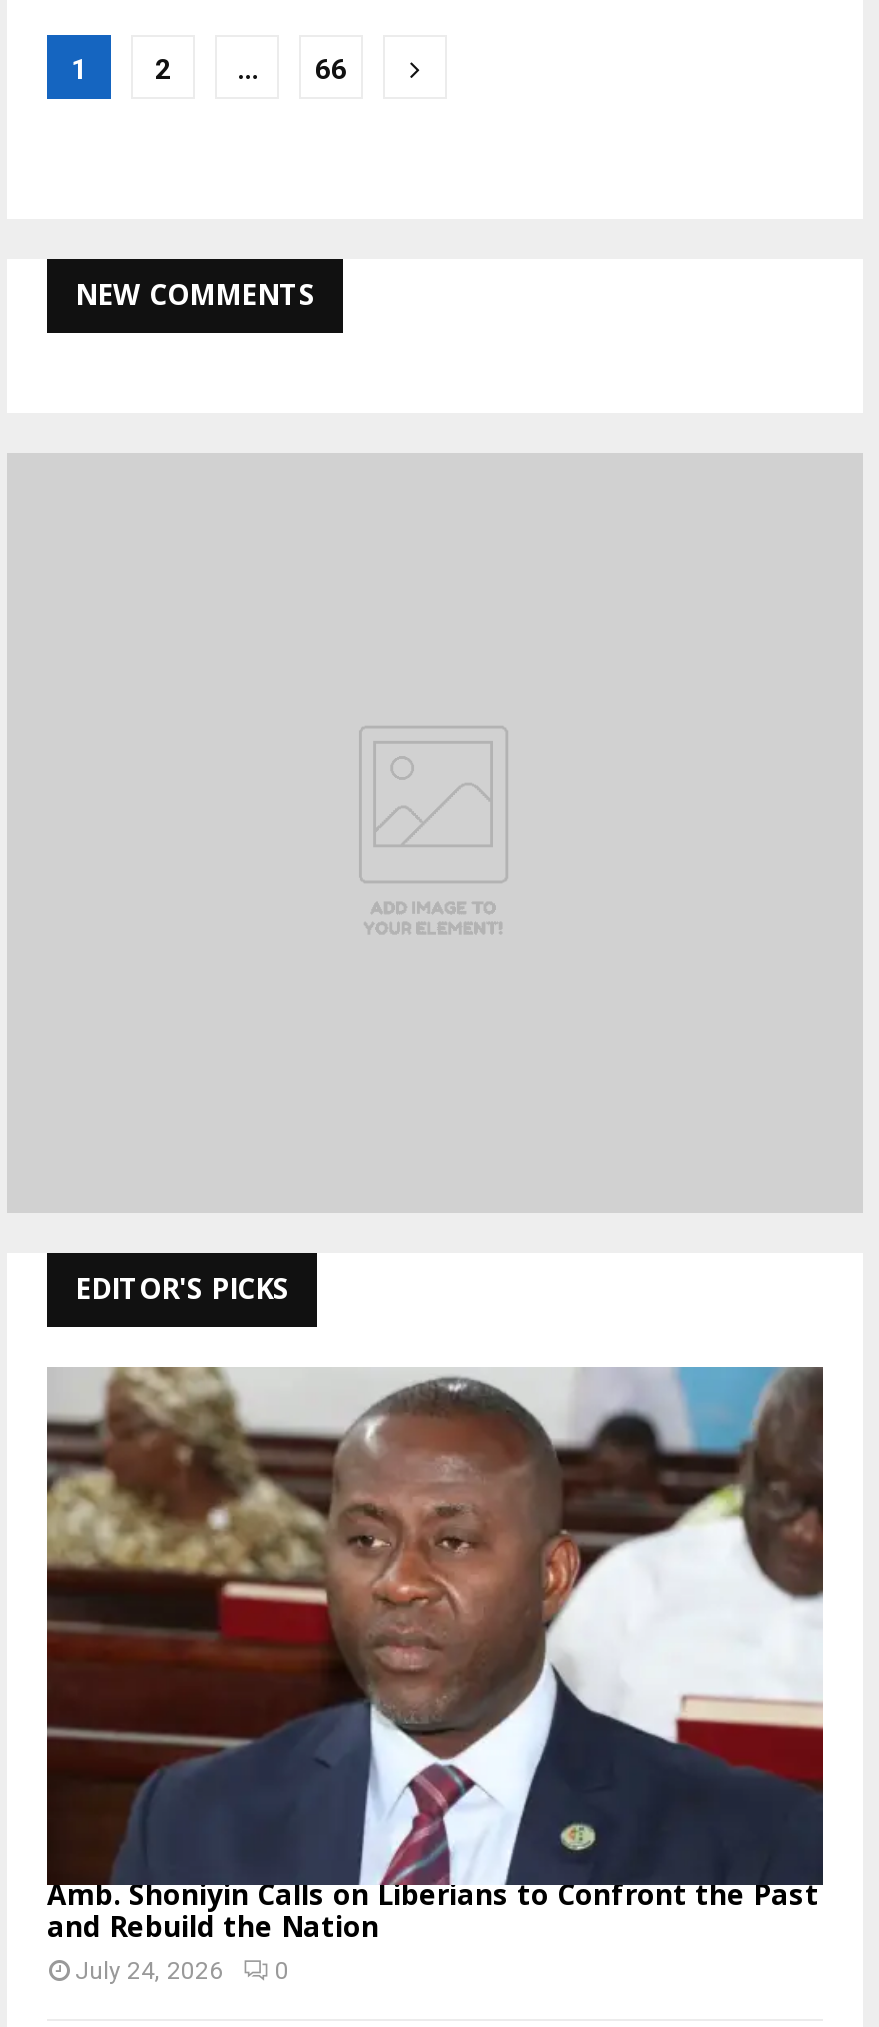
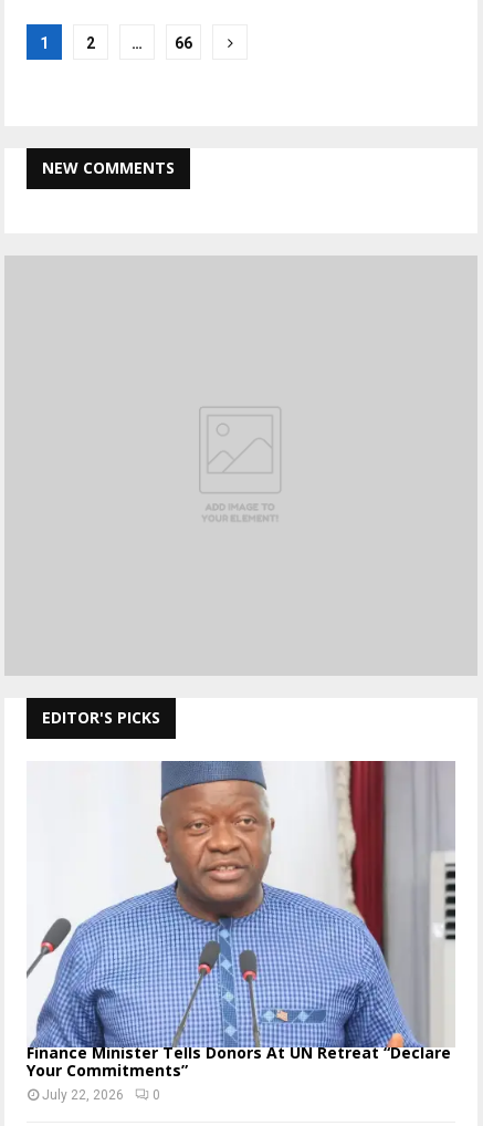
- [image]
- Amb. Shoniyin Calls on Liberians to Confront the Past
- and Rebuild the Nation
- July 24, 2026
+ [image]
+ Finance Minister Tells Donors At UN Retreat “Declare
+ Your Commitments”
+ July 22, 2026
